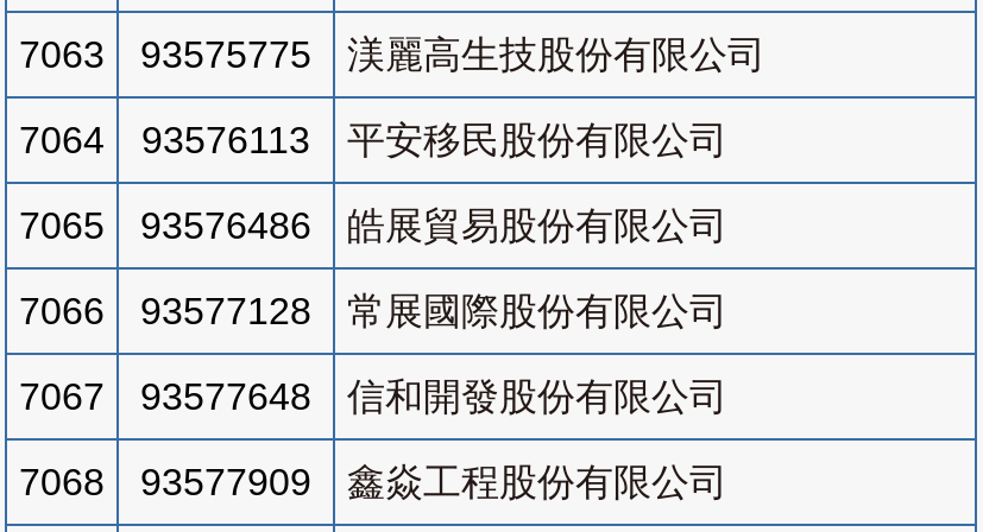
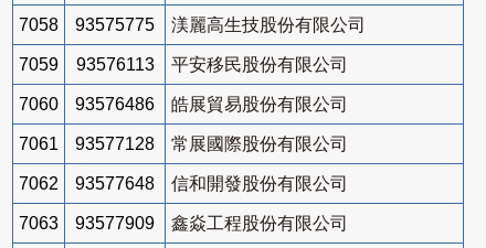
- 7063 93575775 渼麗高生技股份有限公司
+ 7058 93575775 渼麗高生技股份有限公司

- 7064 93576113 平安移民股份有限公司
+ 7059 93576113 平安移民股份有限公司

- 7065 93576486 皓展貿易股份有限公司
+ 7060 93576486 皓展貿易股份有限公司

- 7066 93577128 常展國際股份有限公司
+ 7061 93577128 常展國際股份有限公司

- 7067 93577648 信和開發股份有限公司
+ 7062 93577648 信和開發股份有限公司

- 7068
+ 7063
